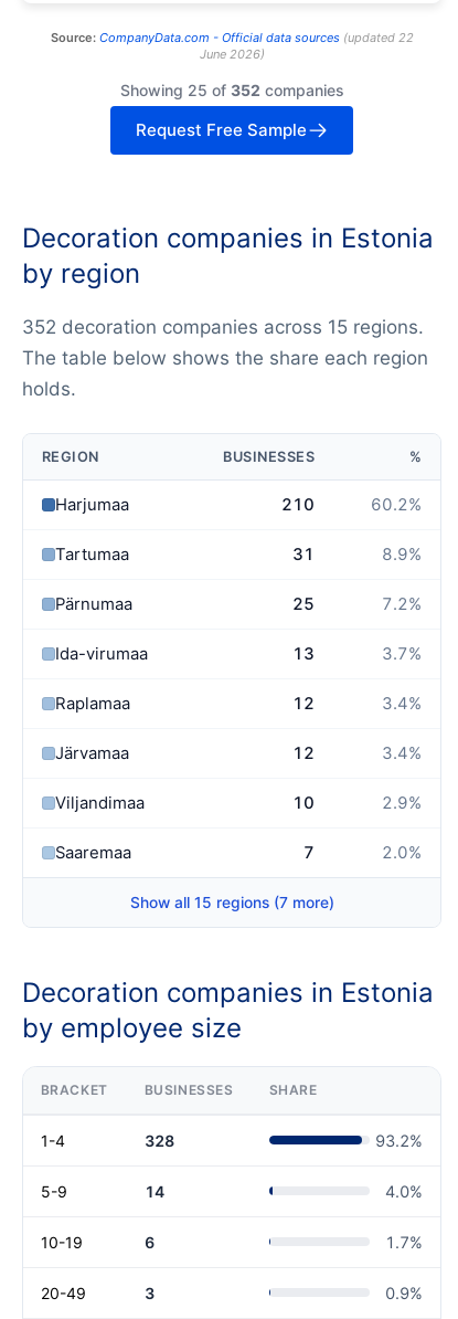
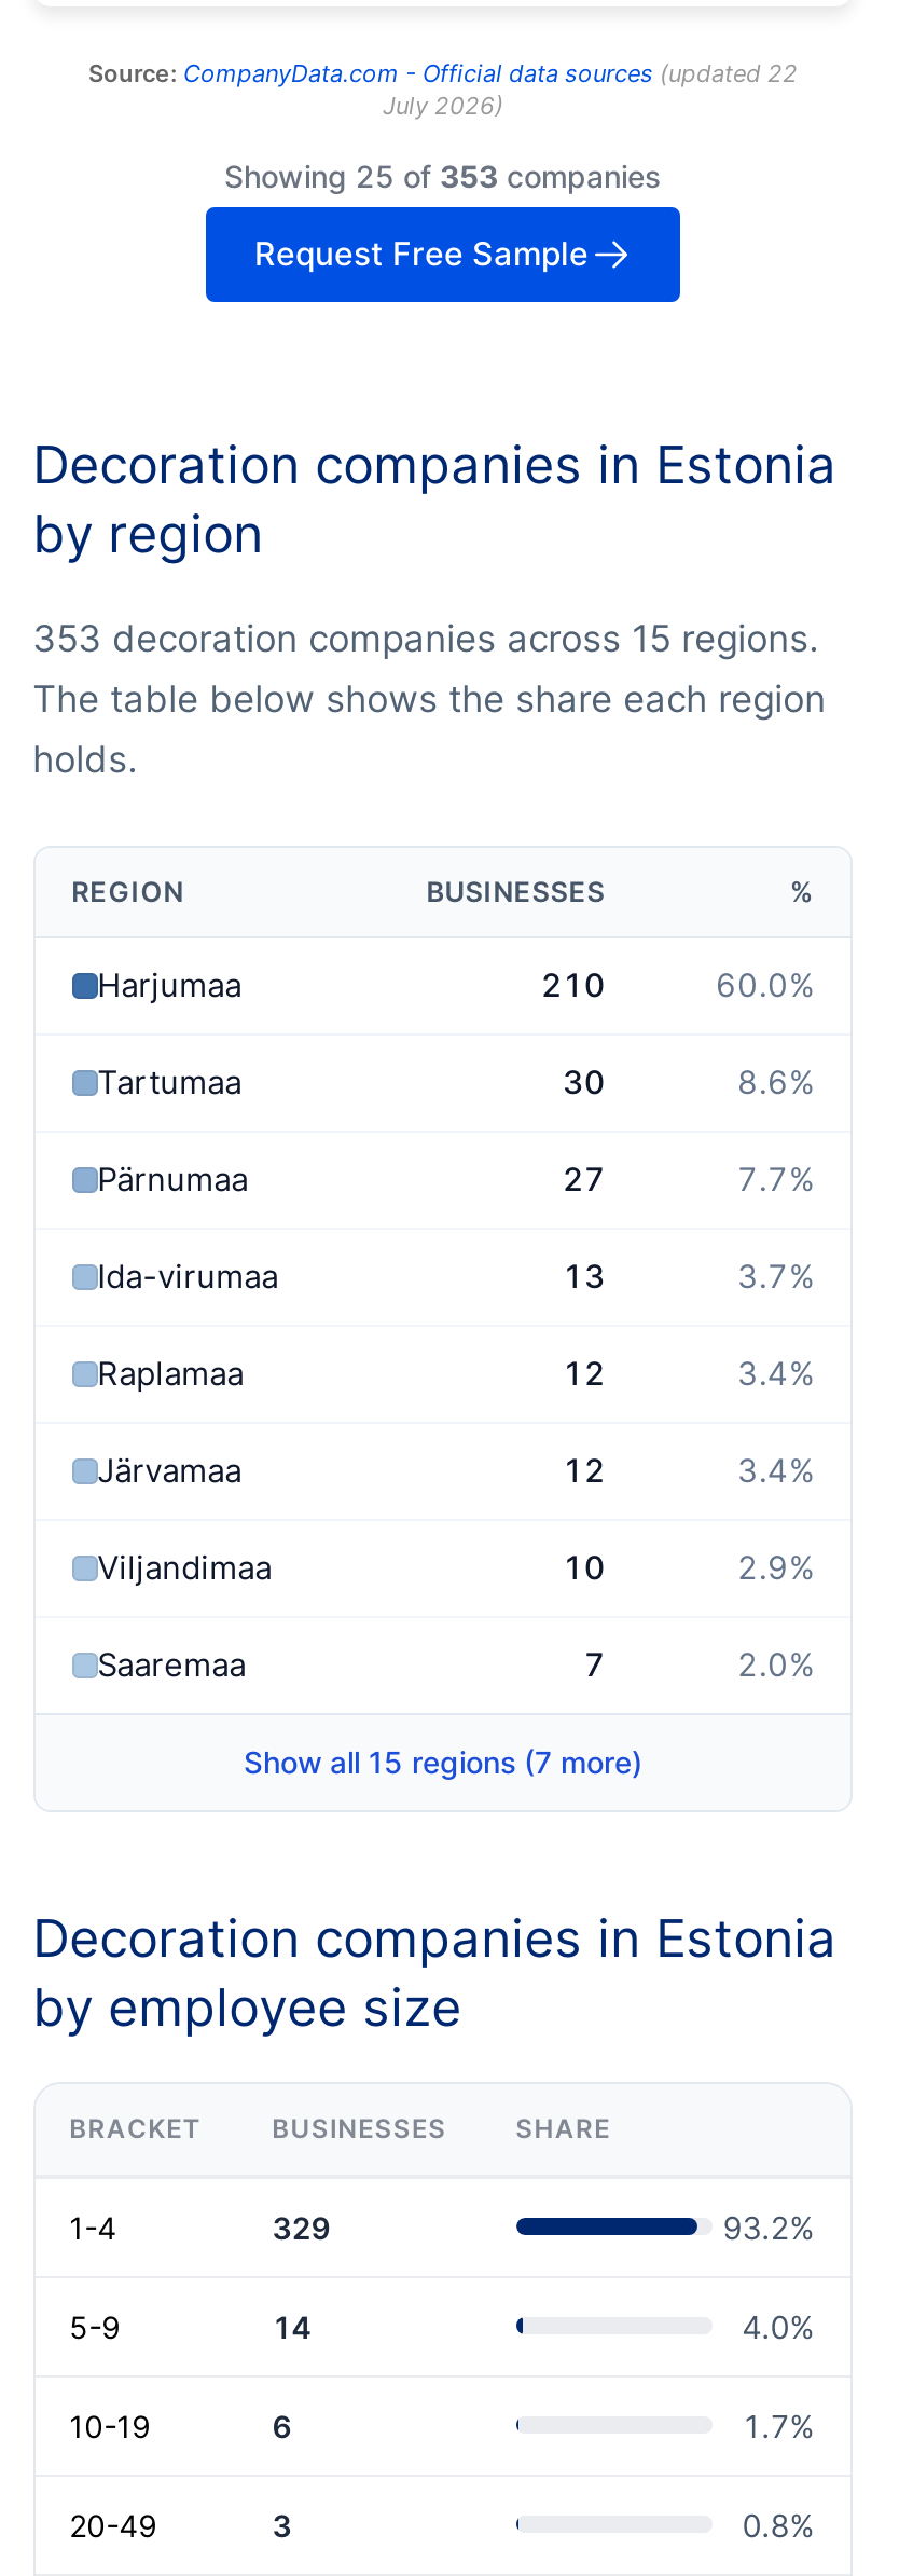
- June 2026)
+ July 2026)

- Showing 25 of 352 companies
+ Showing 25 of 353 companies

- 352 decoration companies across 15 regions.
+ 353 decoration companies across 15 regions.

- 60.2%
+ 60.0%

- 31
+ 30

- 8.9%
+ 8.6%

- 25
+ 27

- 7.2%
+ 7.7%

- 328
+ 329

- 0.9%
+ 0.8%
